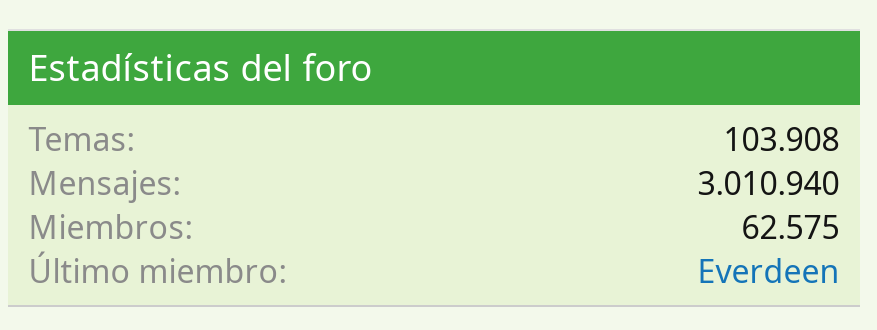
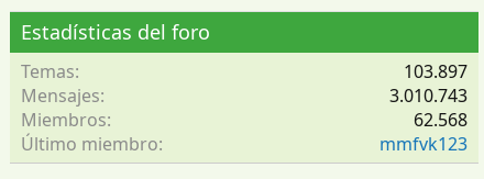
- 103.908
+ 103.897

- 3.010.940
+ 3.010.743

- 62.575
+ 62.568

- Everdeen
+ mmfvk123
